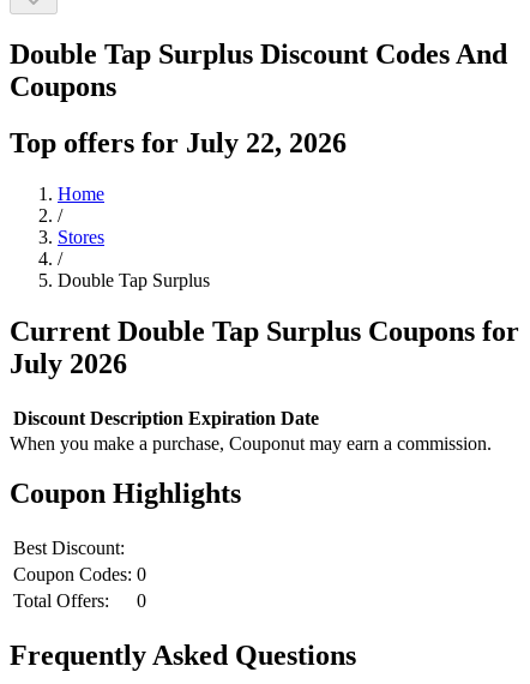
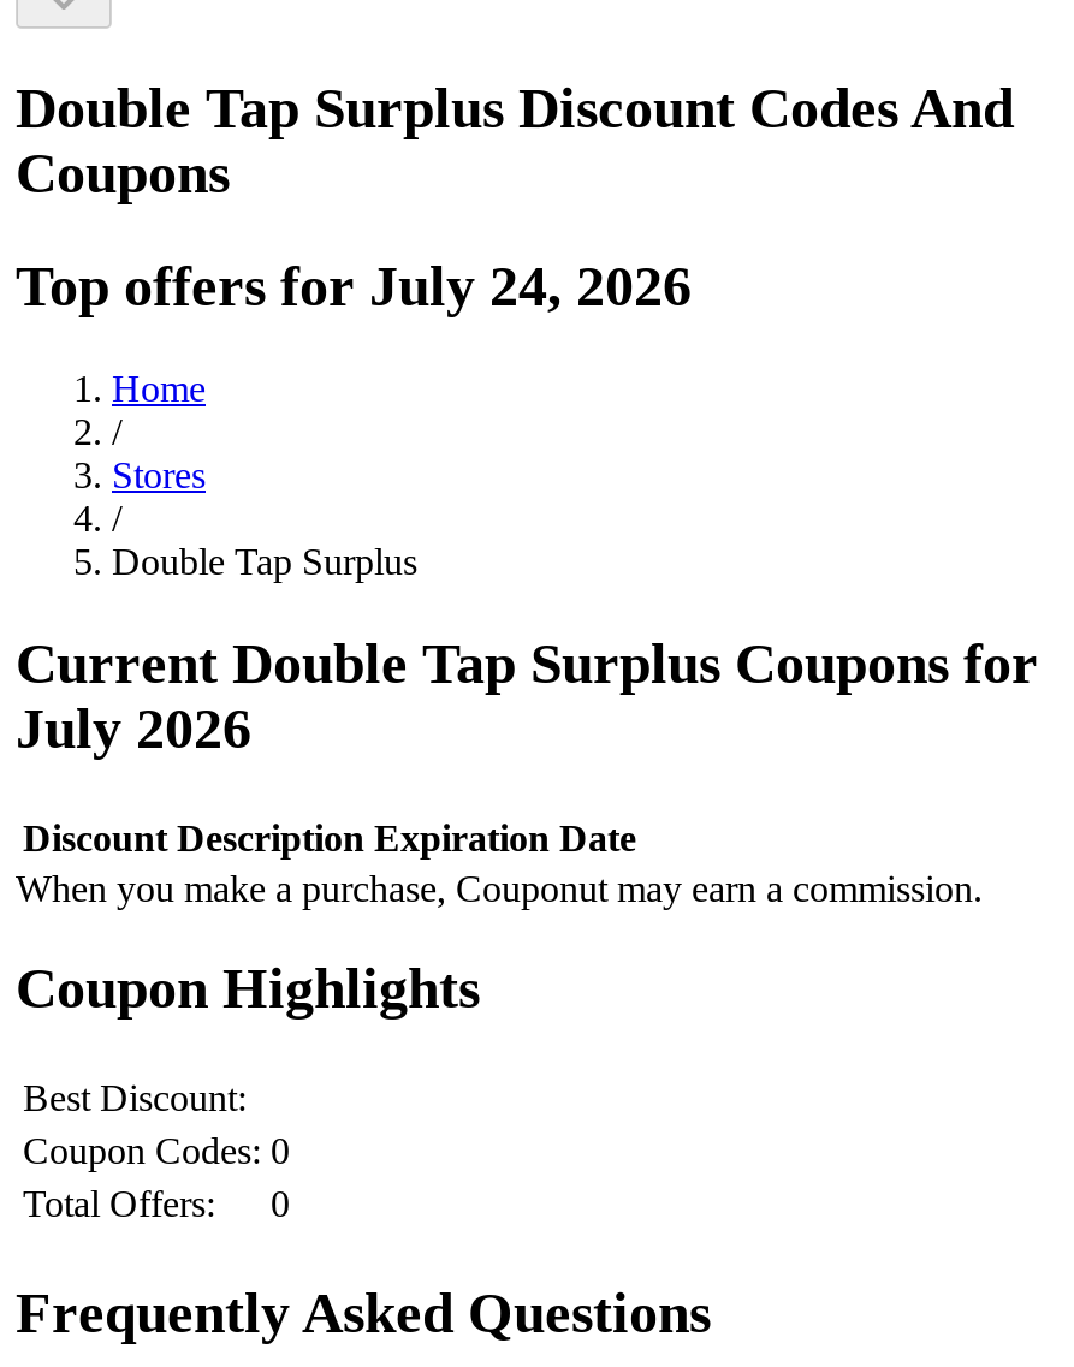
- Top offers for July 22, 2026
+ Top offers for July 24, 2026
